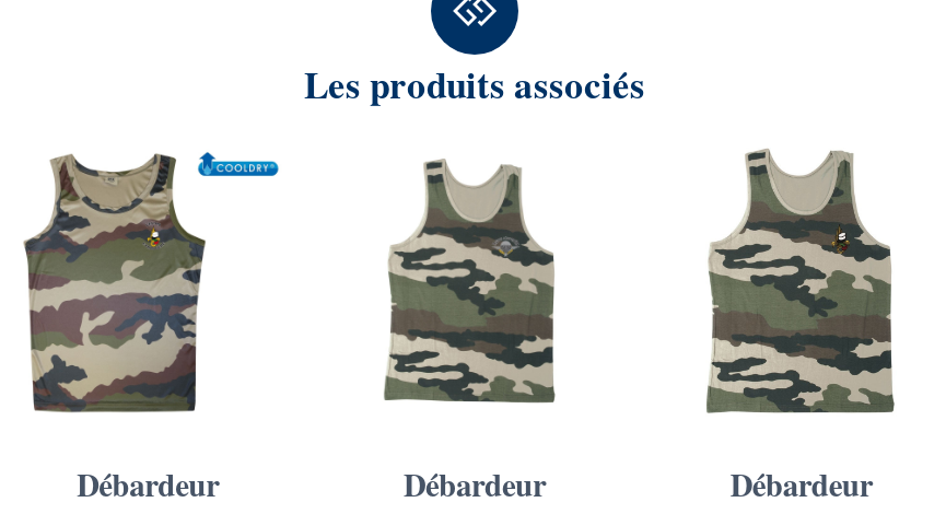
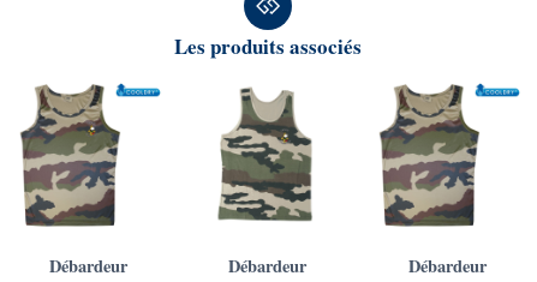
- [image]
+ [image]
